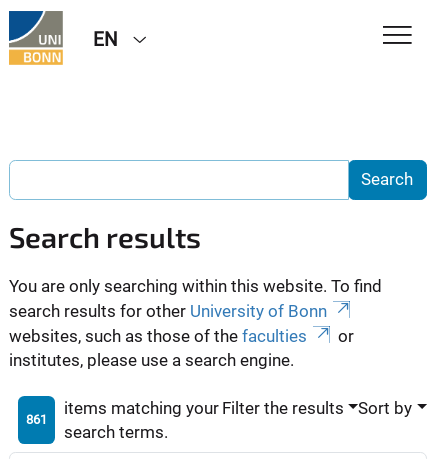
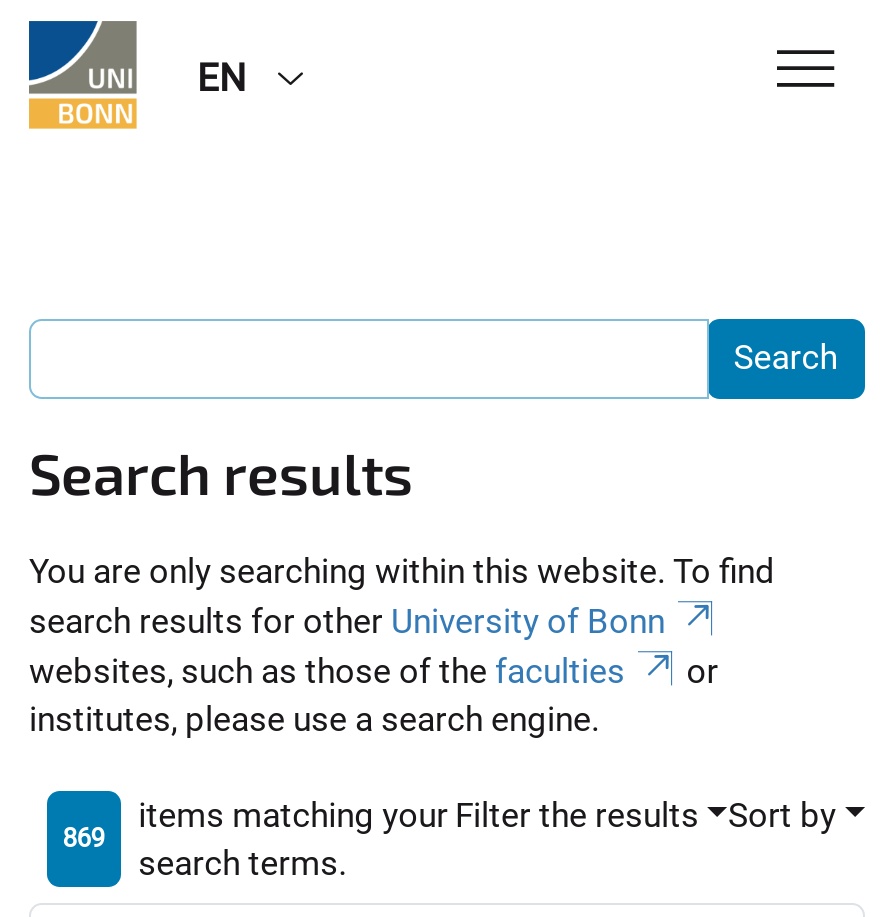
- 861
+ 869
